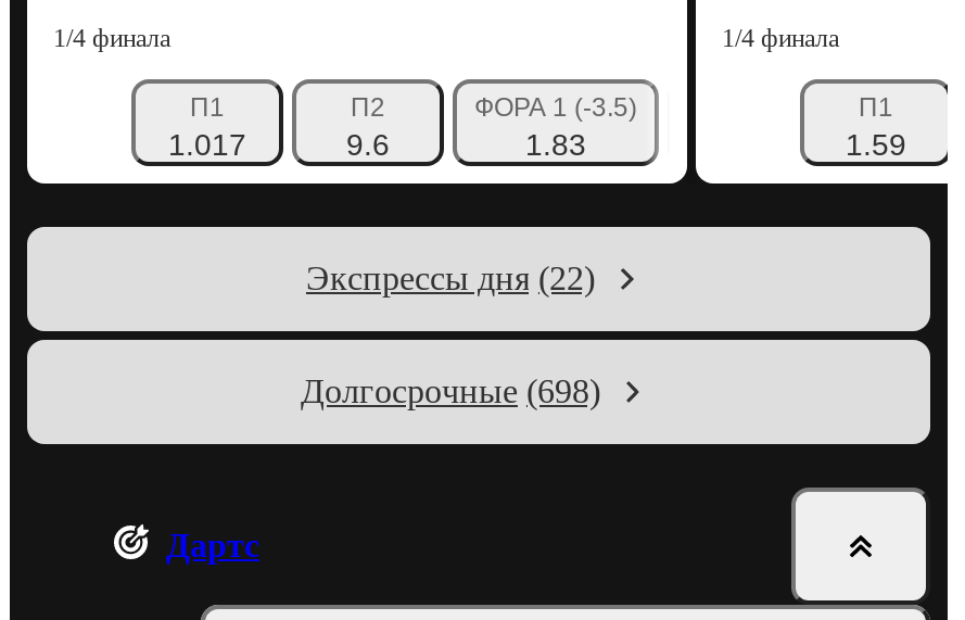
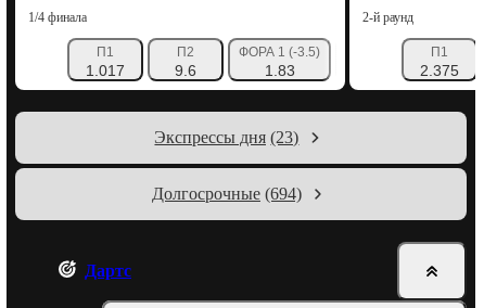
- 1/4 финала
+ 2-й раунд

- 1.59
+ 2.375

- Экспрессы дня (22)
+ Экспрессы дня (23)

- Долгосрочные (698)
+ Долгосрочные (694)
